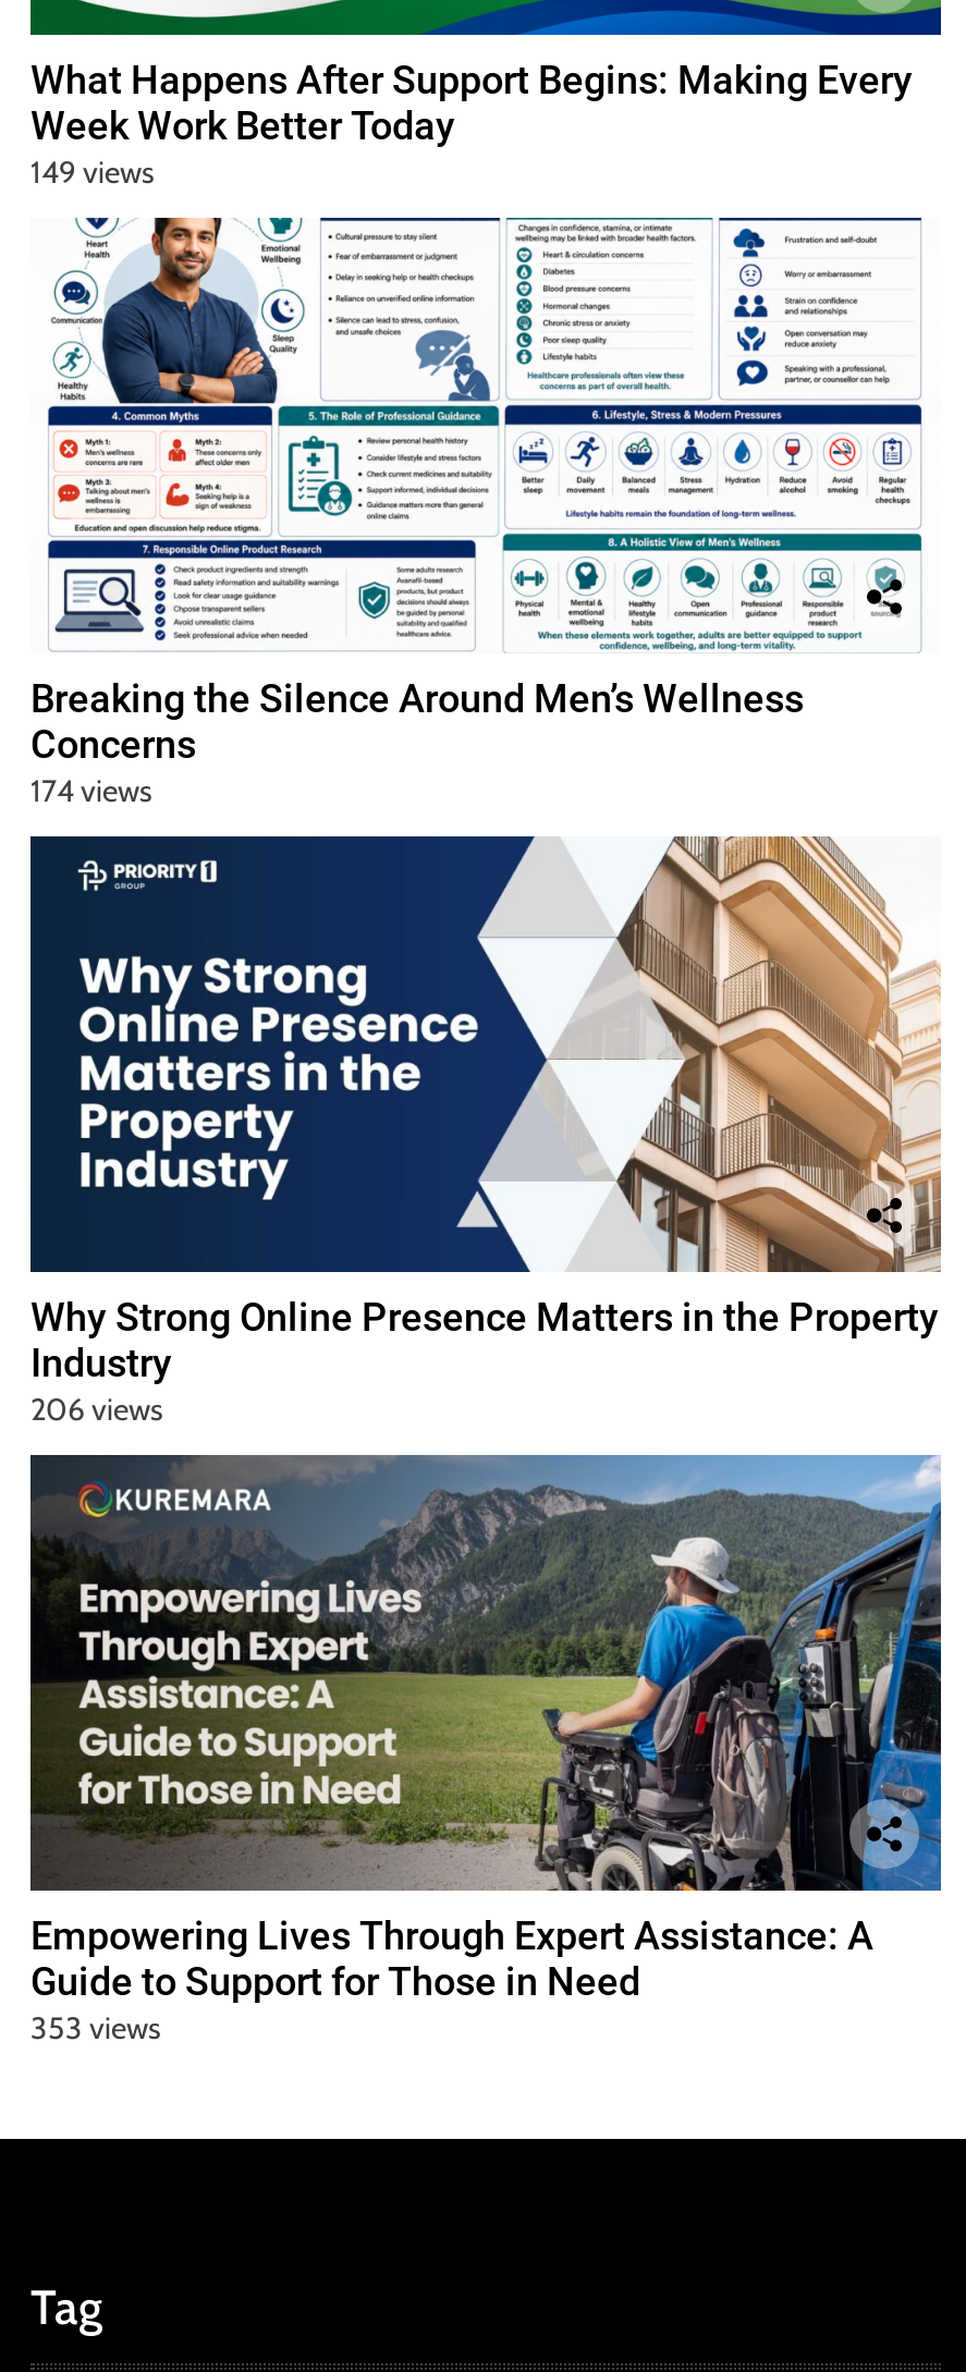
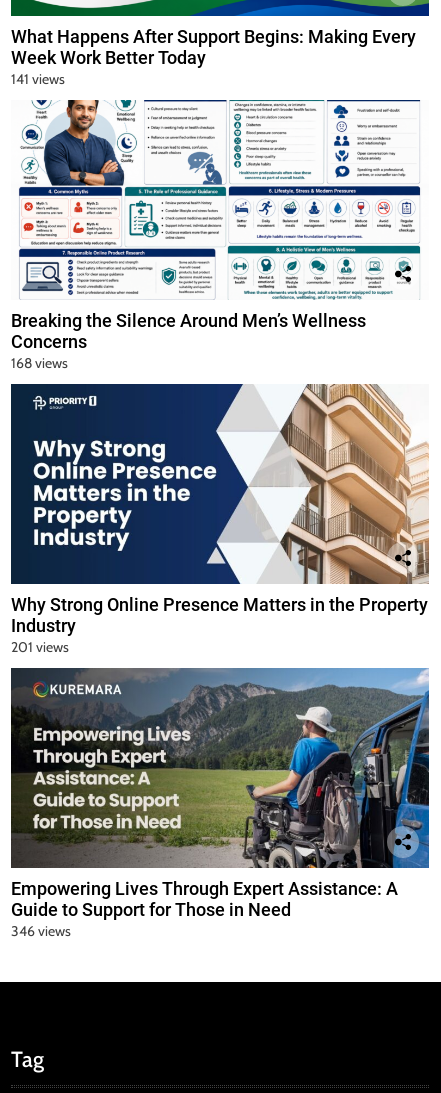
- 149 views
+ 141 views

- 174 views
+ 168 views

- 206 views
+ 201 views

- 353 views
+ 346 views
